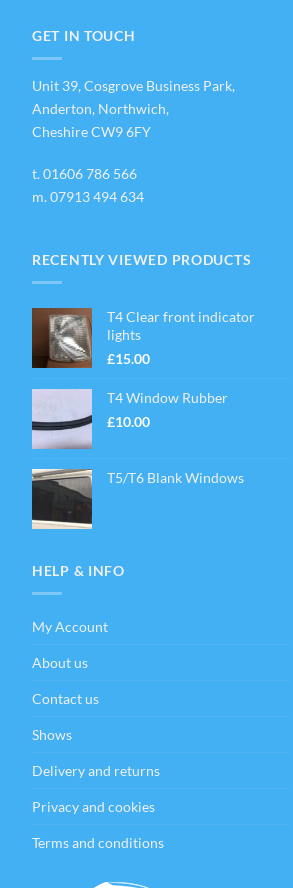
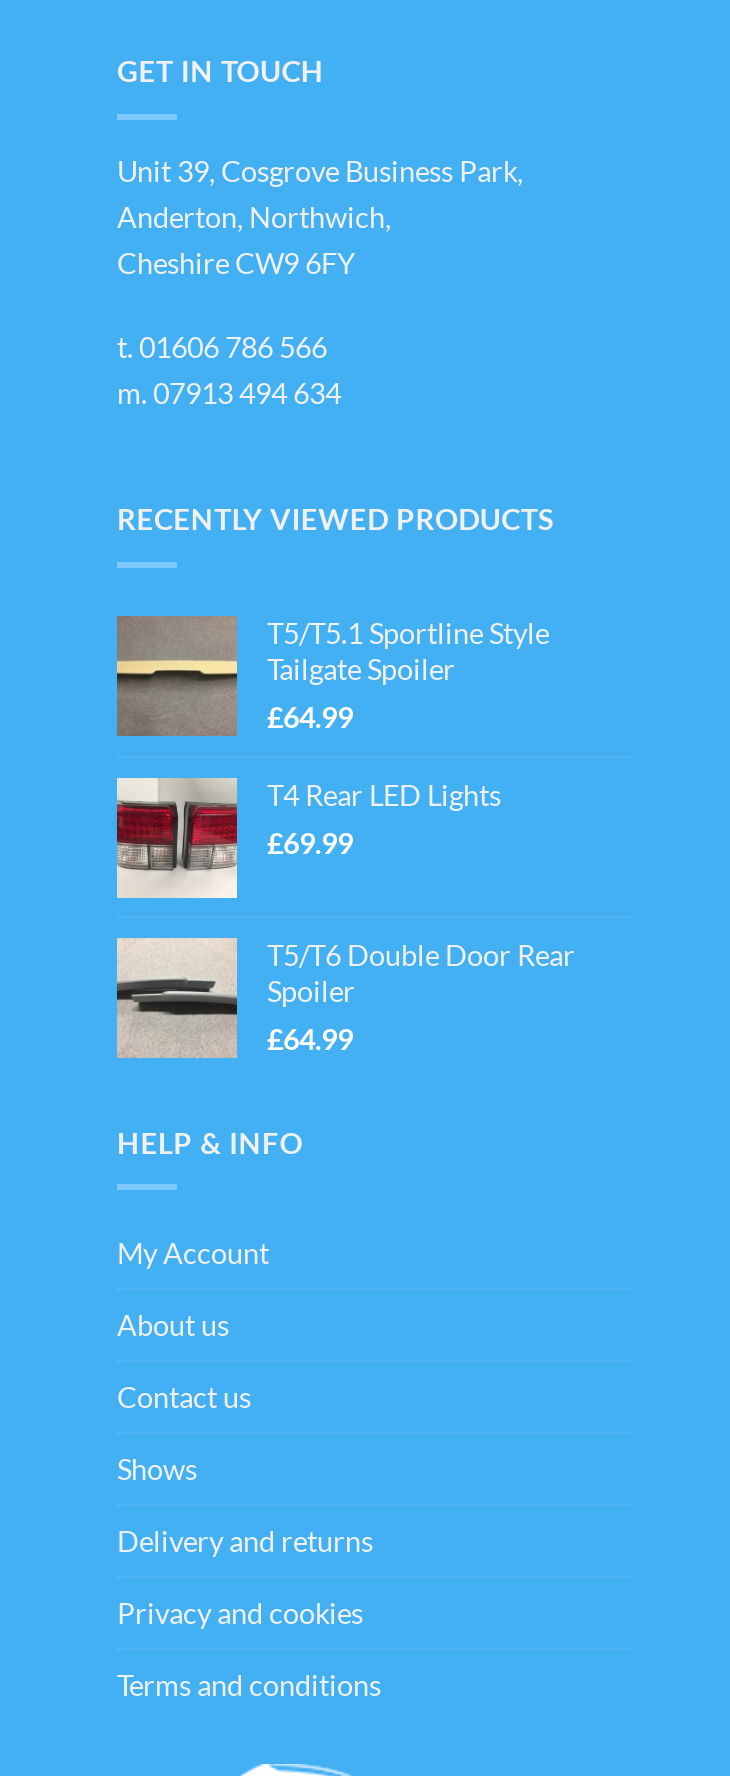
- [image]
- T4 Clear front indicator
- lights
- £15.00
+ [image]
+ T5/T5.1 Sportline Style
+ Tailgate Spoiler
+ £64.99

- [image]
- T4 Window Rubber
- £10.00
+ [image]
+ T4 Rear LED Lights
+ £69.99

- [image]
- T5/T6 Blank Windows
+ [image]
+ T5/T6 Double Door Rear
+ Spoiler
+ £64.99
